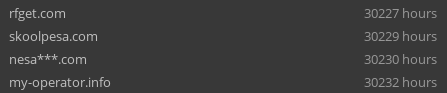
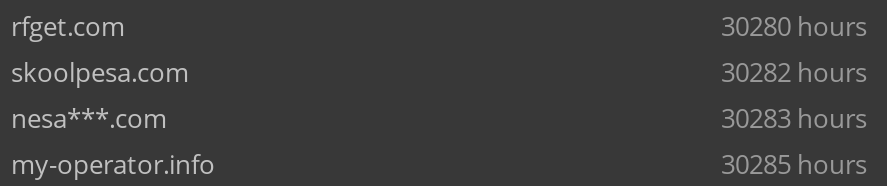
- 30227 hours
+ 30280 hours

- 30229 hours
+ 30282 hours

- 30230 hours
+ 30283 hours

- 30232 hours
+ 30285 hours
